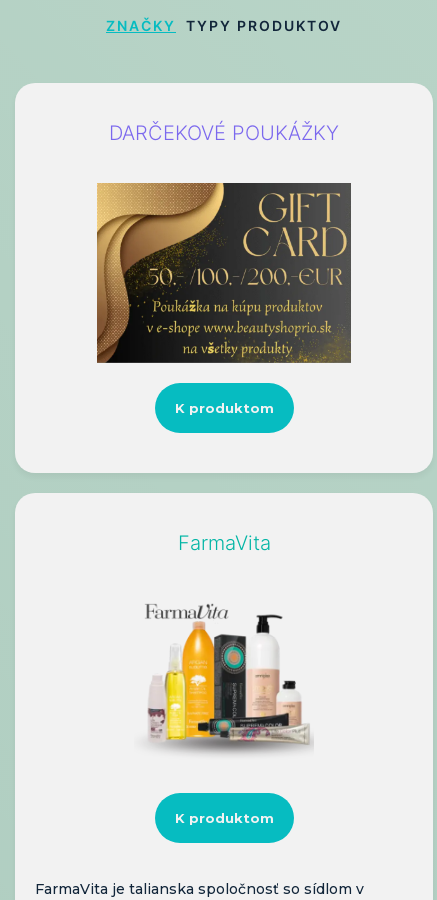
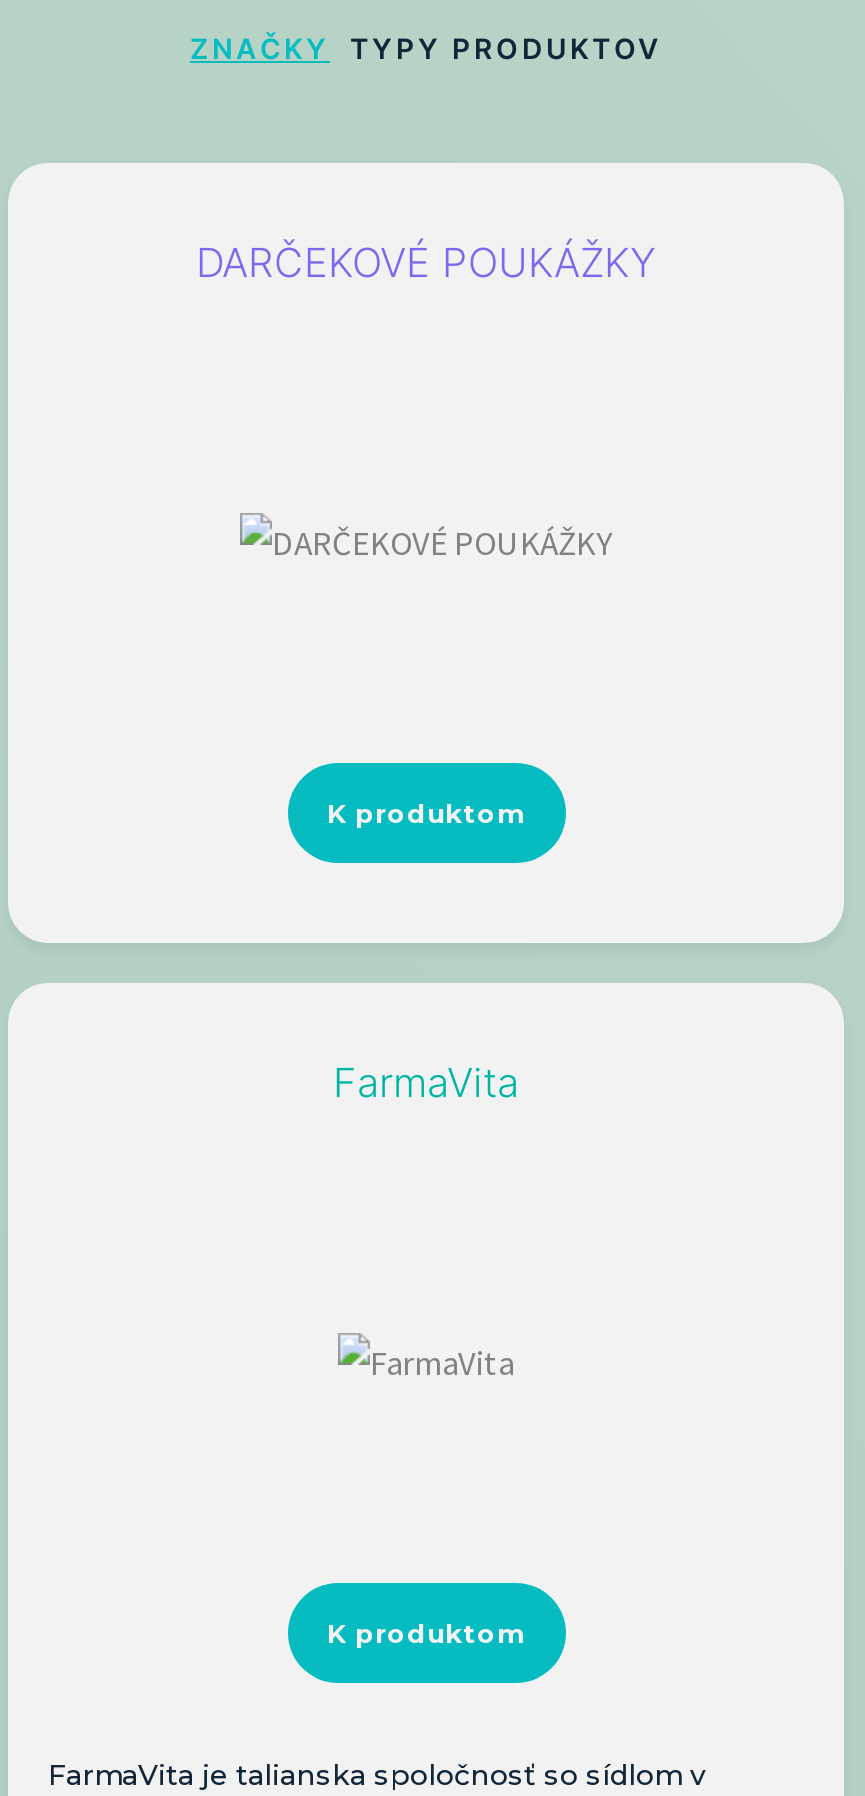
- [image]

- [image]
